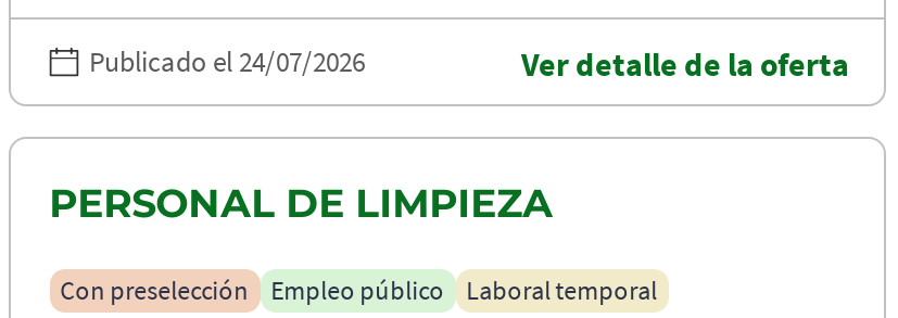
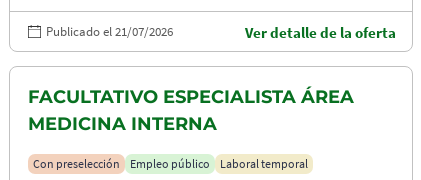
- Publicado el 24/07/2026
+ Publicado el 21/07/2026

- PERSONAL DE LIMPIEZA
+ FACULTATIVO ESPECIALISTA ÁREA
+ MEDICINA INTERNA
